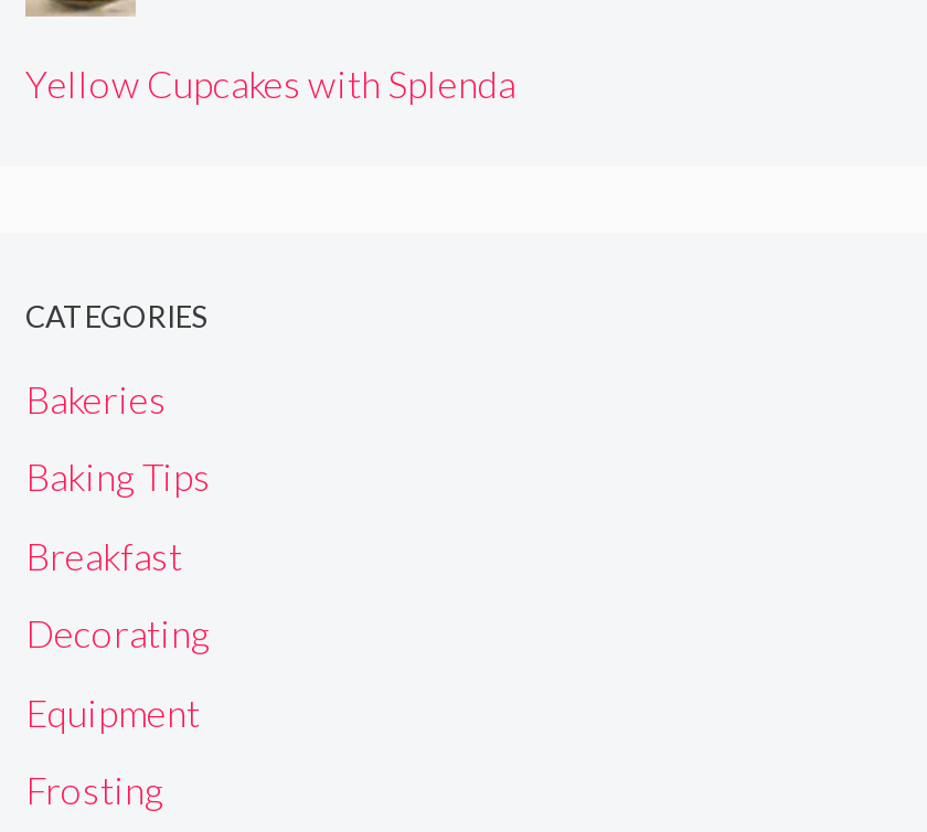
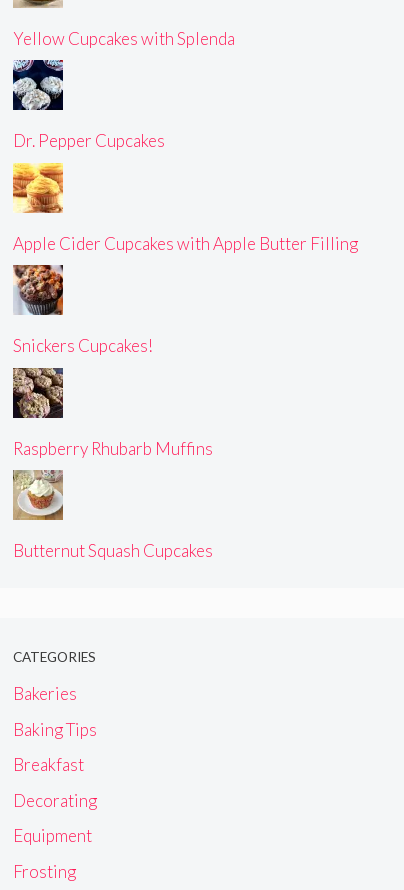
+ [image]
+ Dr. Pepper Cupcakes

+ [image]
+ Raspberry Rhubarb Muffins

+ [image]
+ Apple Cider Cupcakes with Apple Butter Filling

+ [image]
+ Snickers Cupcakes!

+ [image]
+ Butternut Squash Cupcakes
